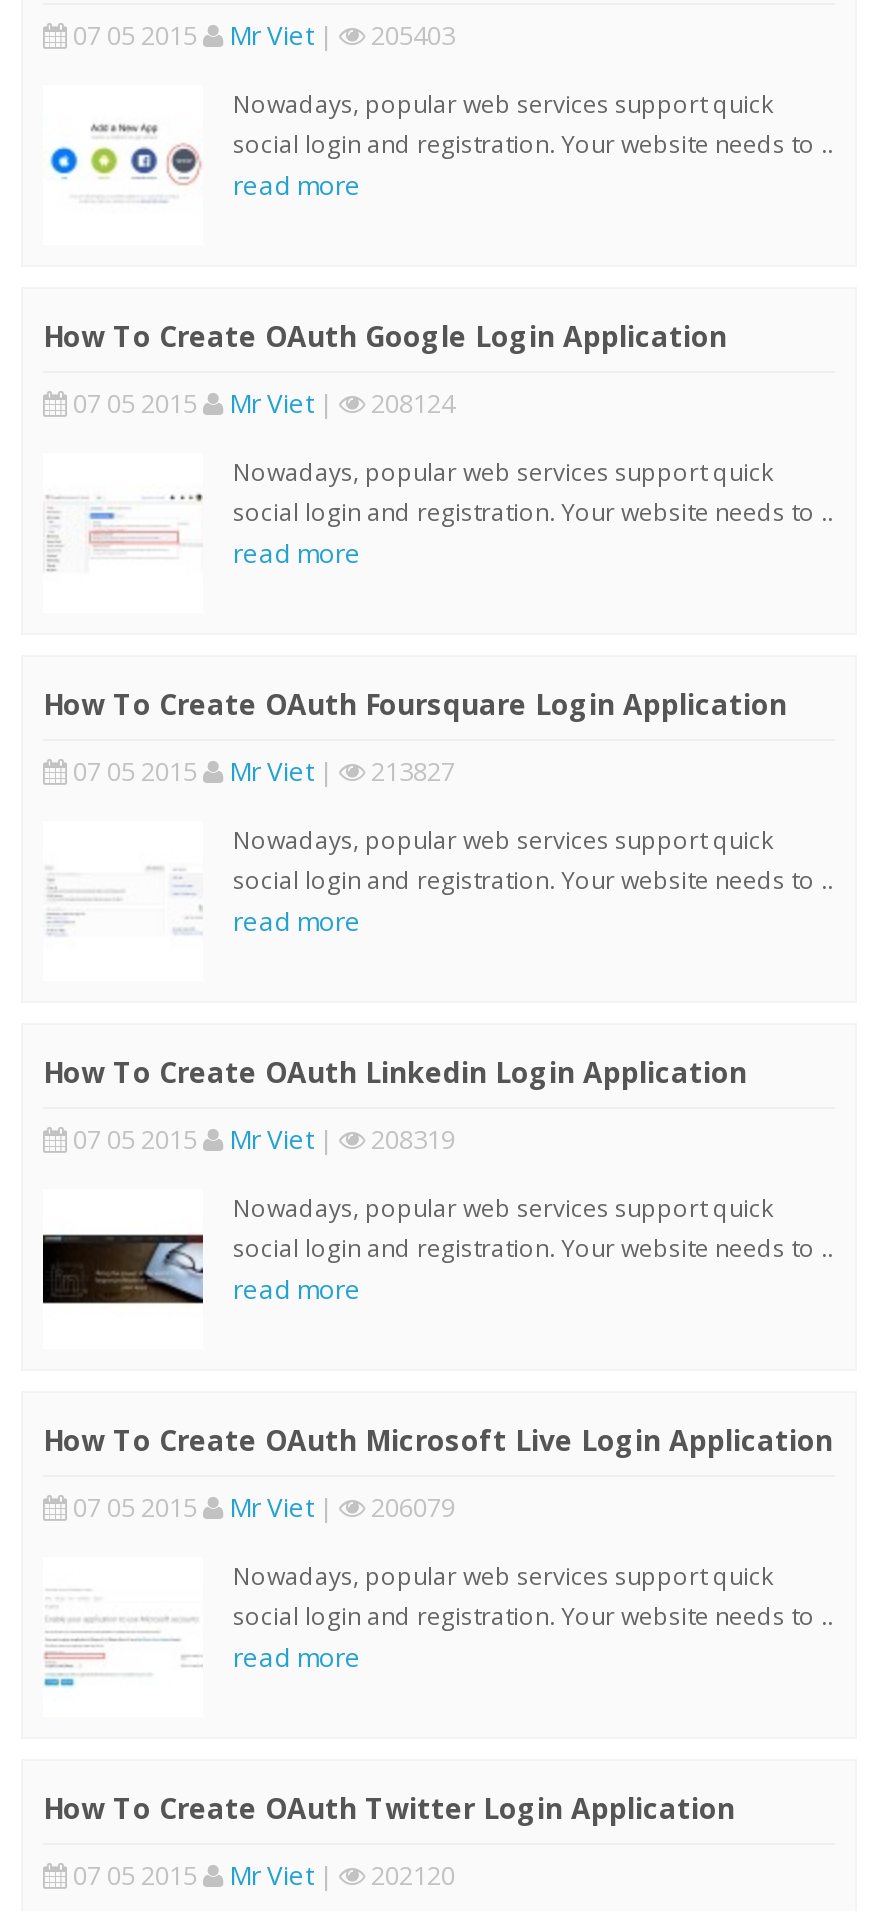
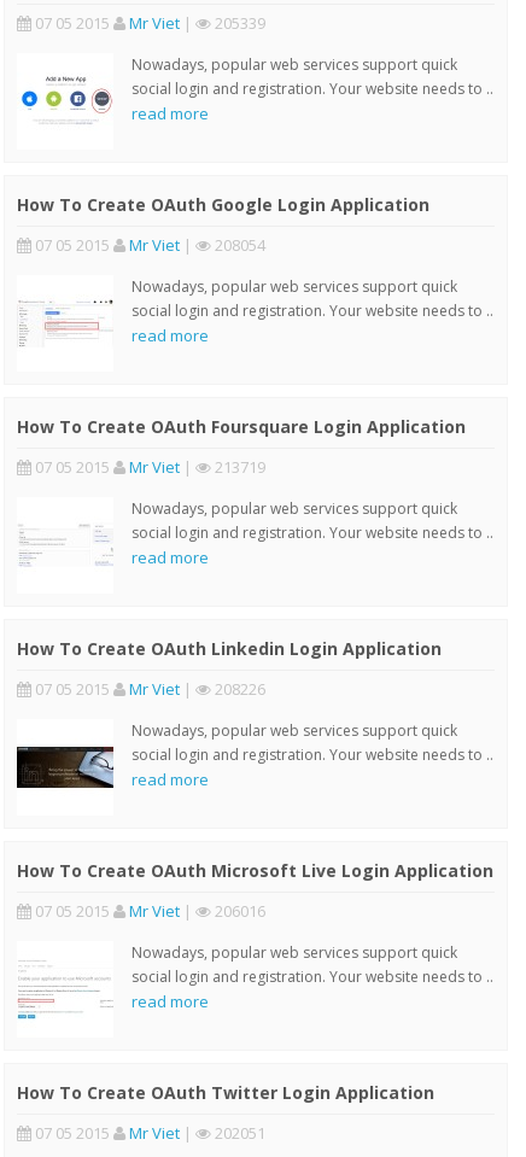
- 205403
+ 205339

- 208124
+ 208054

- 213827
+ 213719

- 208319
+ 208226

- 206079
+ 206016

- 202120
+ 202051
